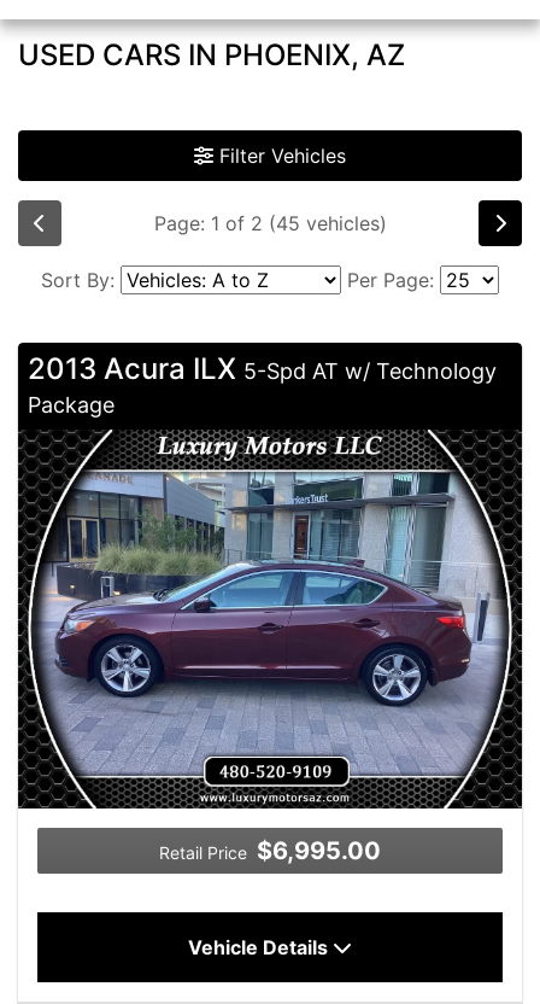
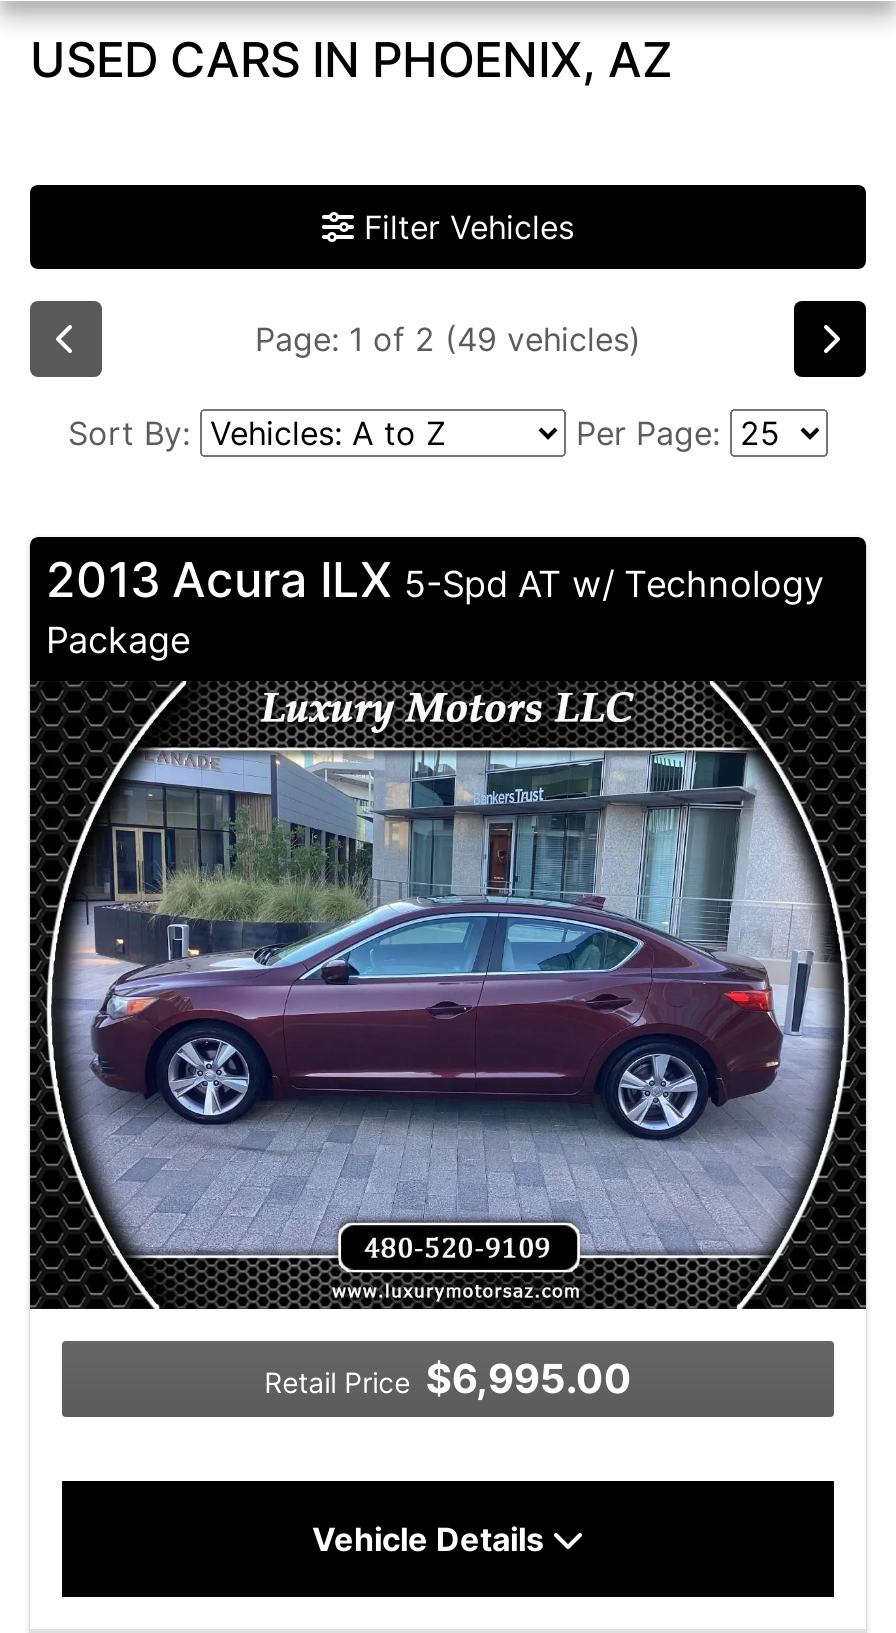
- Page: 1 of 2 (45 vehicles)
+ Page: 1 of 2 (49 vehicles)
